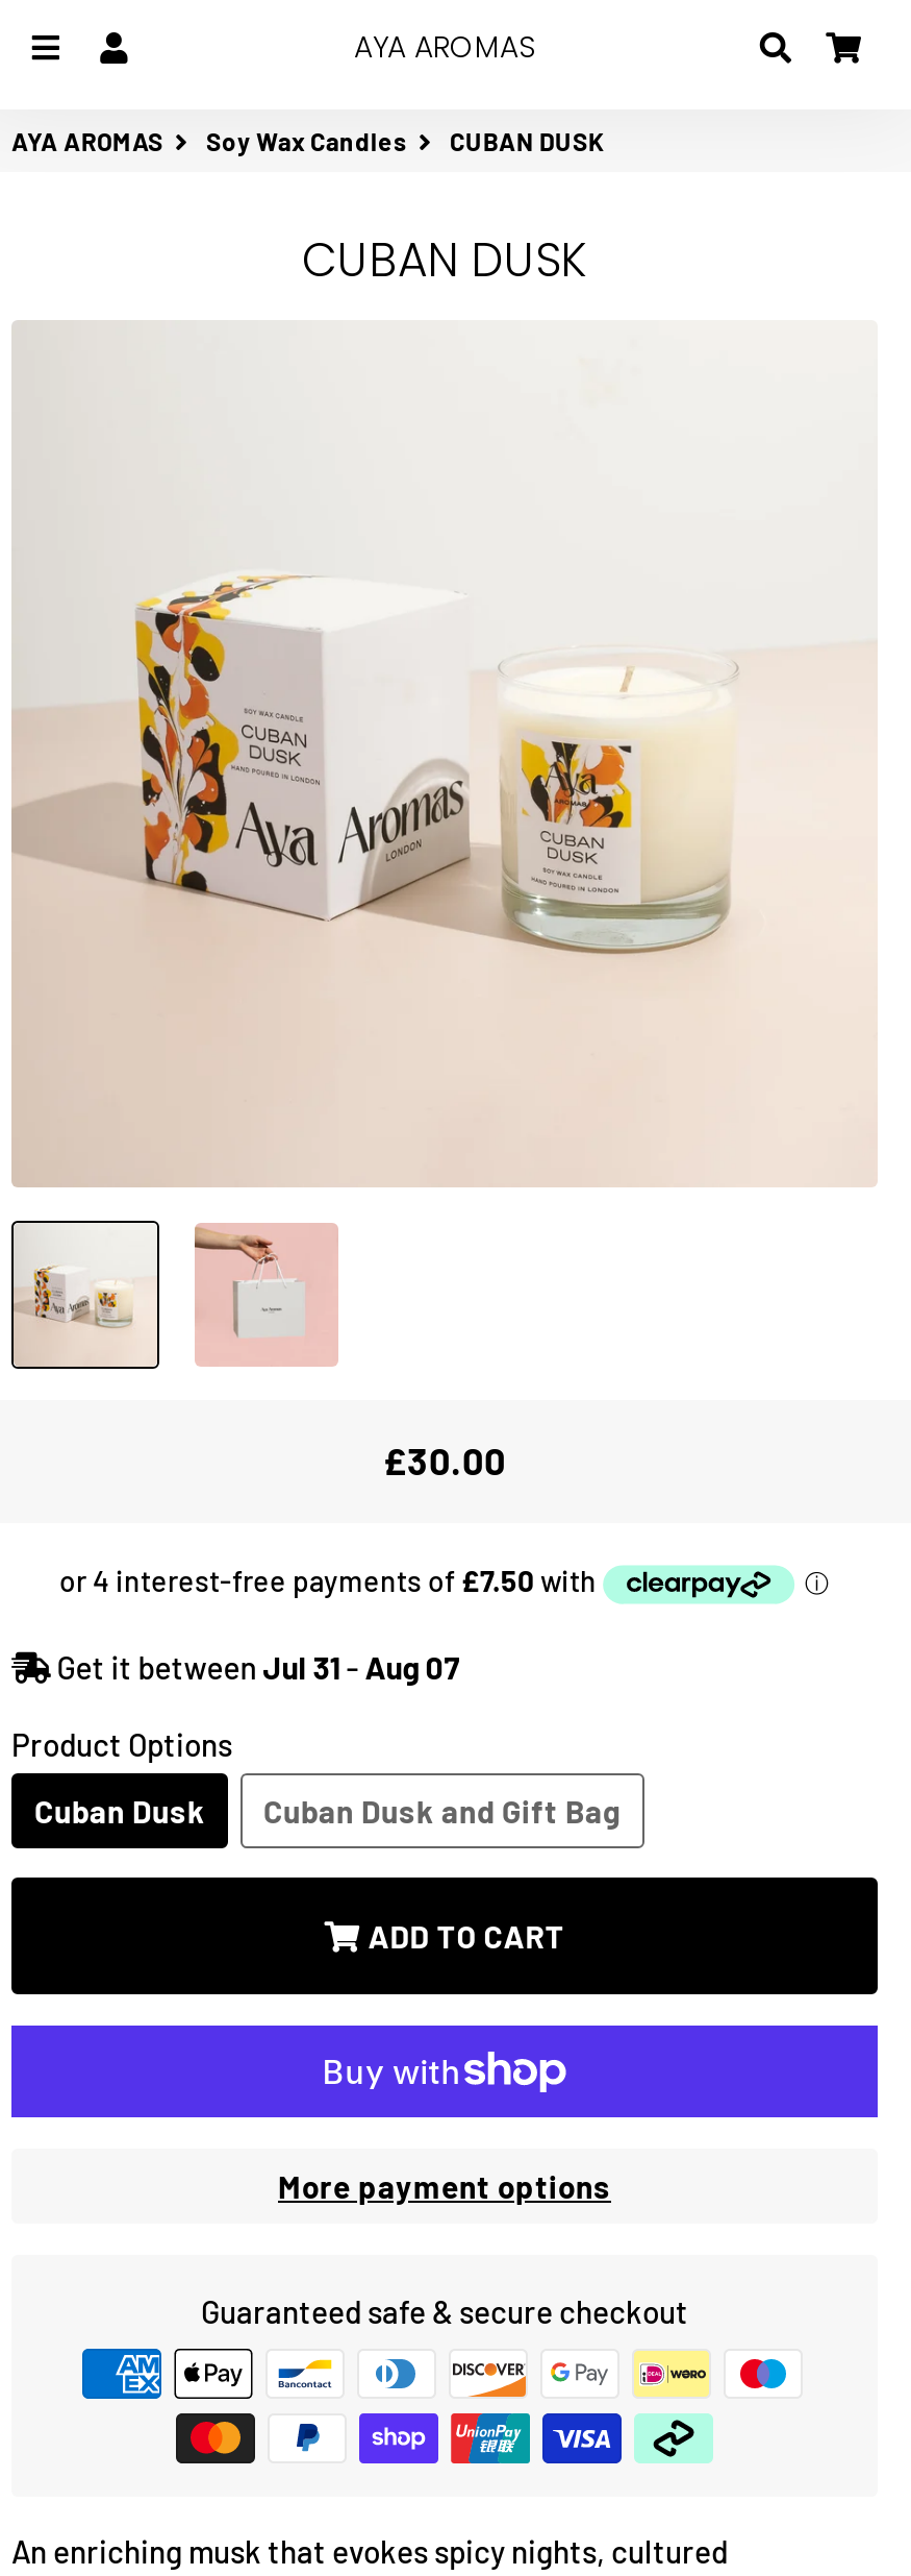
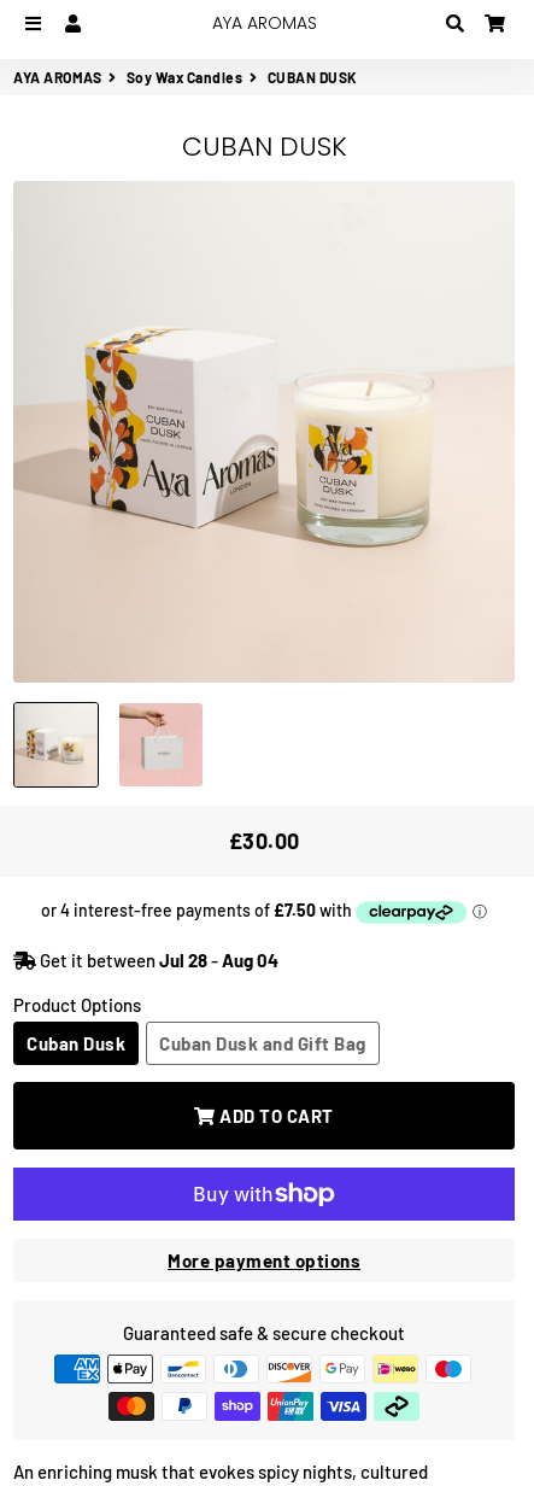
- Get it between Jul 31 - Aug 07
+ Get it between Jul 28 - Aug 04
